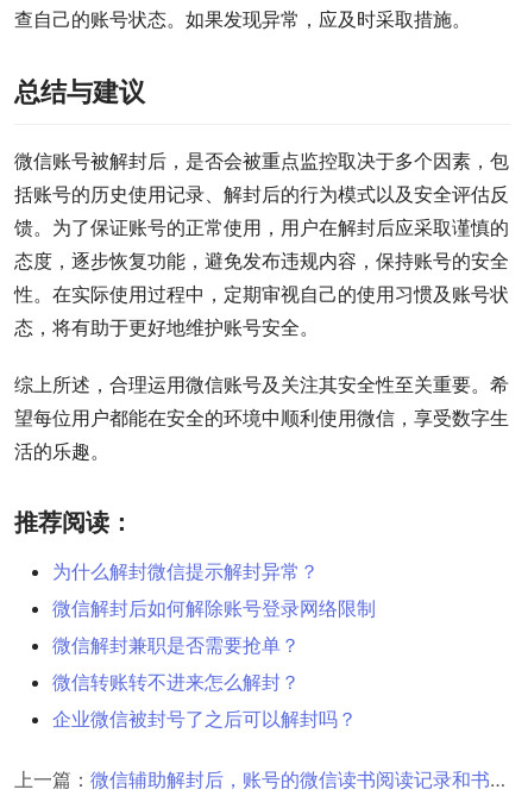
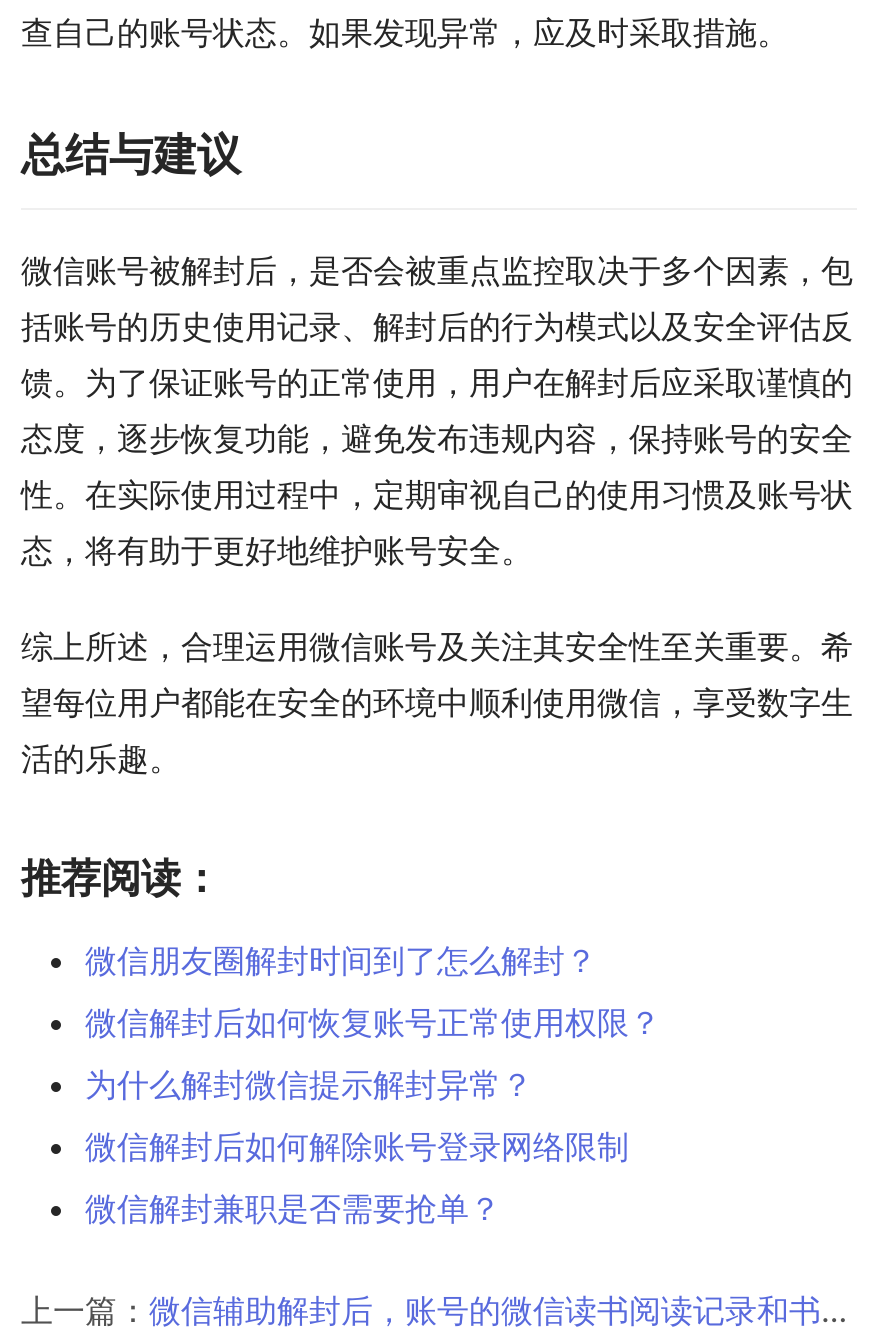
+ 微信朋友圈解封时间到了怎么解封？
+ 微信解封后如何恢复账号正常使用权限？

moved down: 为什么解封微信提示解封异常？ | 微信解封后如何解除账号登录网络限制 | 微信解封兼职是否需要抢单？

- 微信转账转不进来怎么解封？
- 企业微信被封号了之后可以解封吗？
